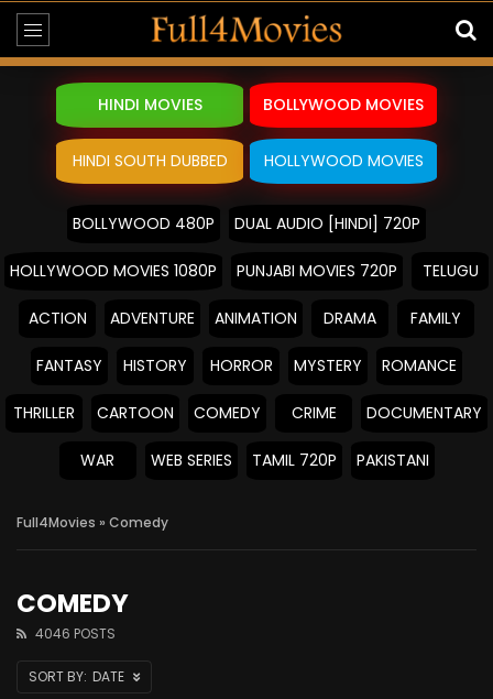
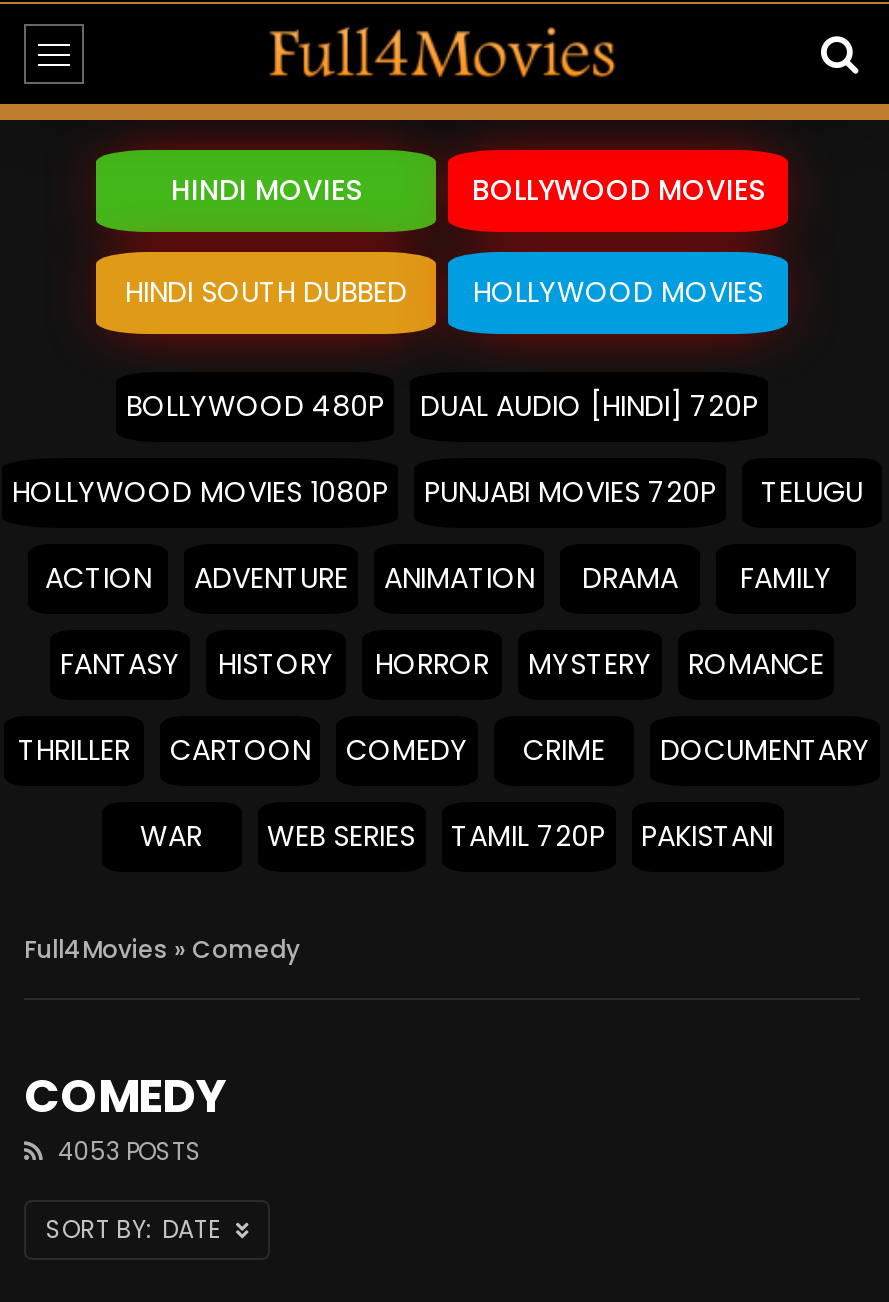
- 4046 POSTS
+ 4053 POSTS
